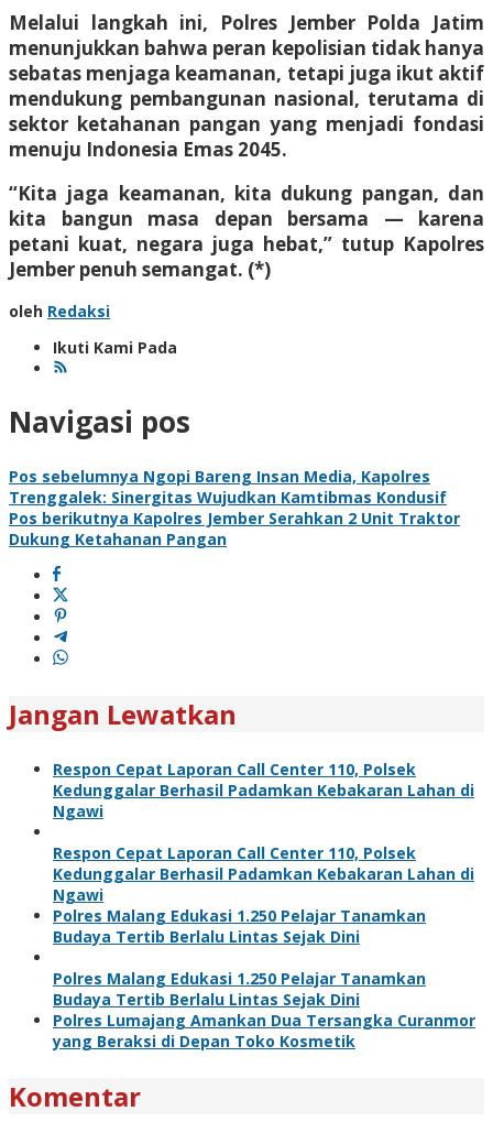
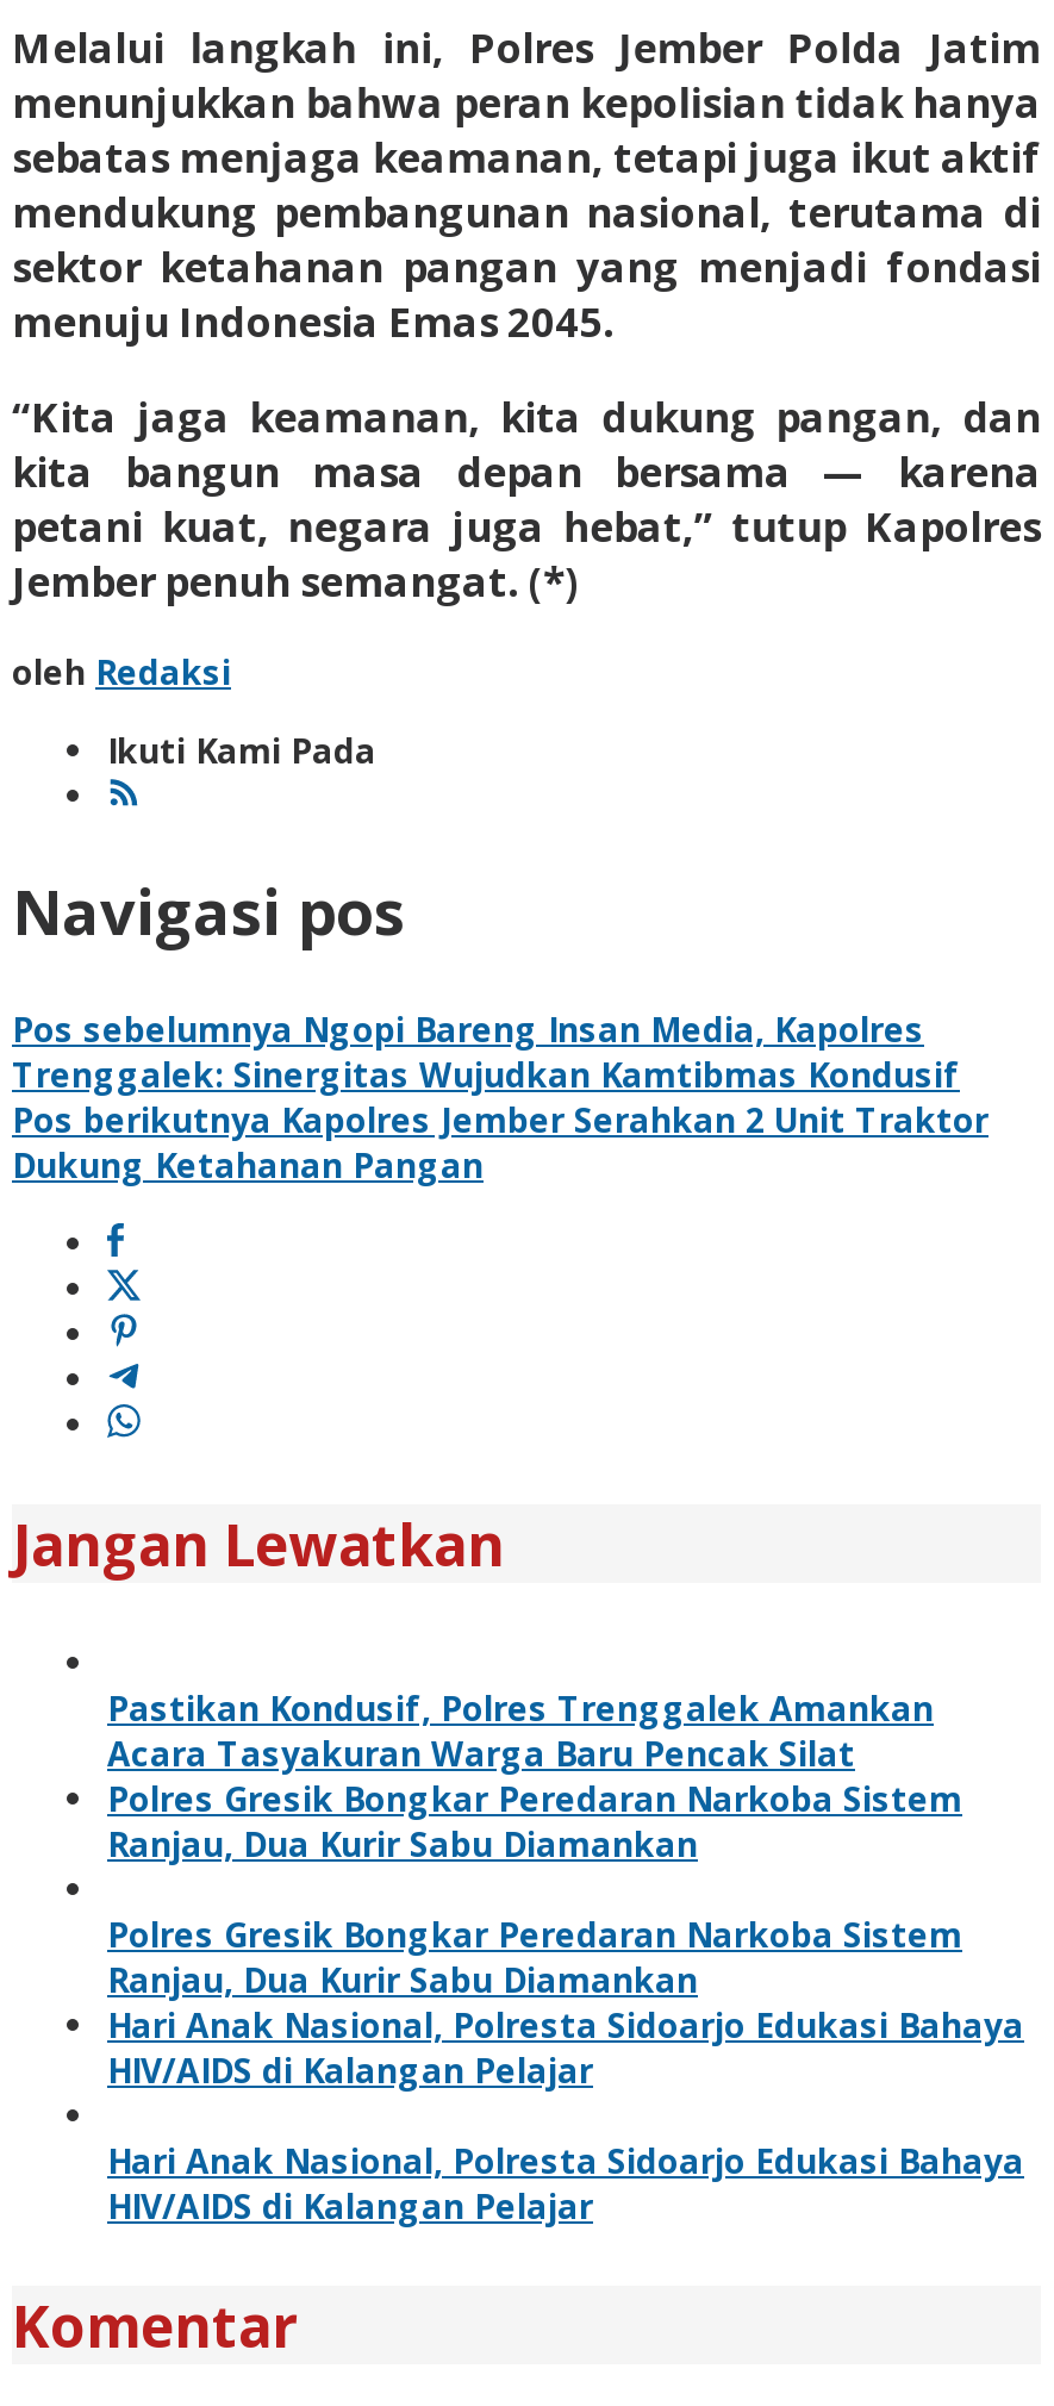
- Respon Cepat Laporan Call Center 110, Polsek
- Kedunggalar Berhasil Padamkan Kebakaran Lahan di
- Ngawi
+ Pastikan Kondusif, Polres Trenggalek Amankan
+ Acara Tasyakuran Warga Baru Pencak Silat
+ Polres Gresik Bongkar Peredaran Narkoba Sistem
+ Ranjau, Dua Kurir Sabu Diamankan

- Respon Cepat Laporan Call Center 110, Polsek
- Kedunggalar Berhasil Padamkan Kebakaran Lahan di
- Ngawi
- Polres Malang Edukasi 1.250 Pelajar Tanamkan
- Budaya Tertib Berlalu Lintas Sejak Dini
+ Polres Gresik Bongkar Peredaran Narkoba Sistem
+ Ranjau, Dua Kurir Sabu Diamankan
+ Hari Anak Nasional, Polresta Sidoarjo Edukasi Bahaya
+ HIV/AIDS di Kalangan Pelajar

- Polres Malang Edukasi 1.250 Pelajar Tanamkan
- Budaya Tertib Berlalu Lintas Sejak Dini
- Polres Lumajang Amankan Dua Tersangka Curanmor
- yang Beraksi di Depan Toko Kosmetik
+ Hari Anak Nasional, Polresta Sidoarjo Edukasi Bahaya
+ HIV/AIDS di Kalangan Pelajar
